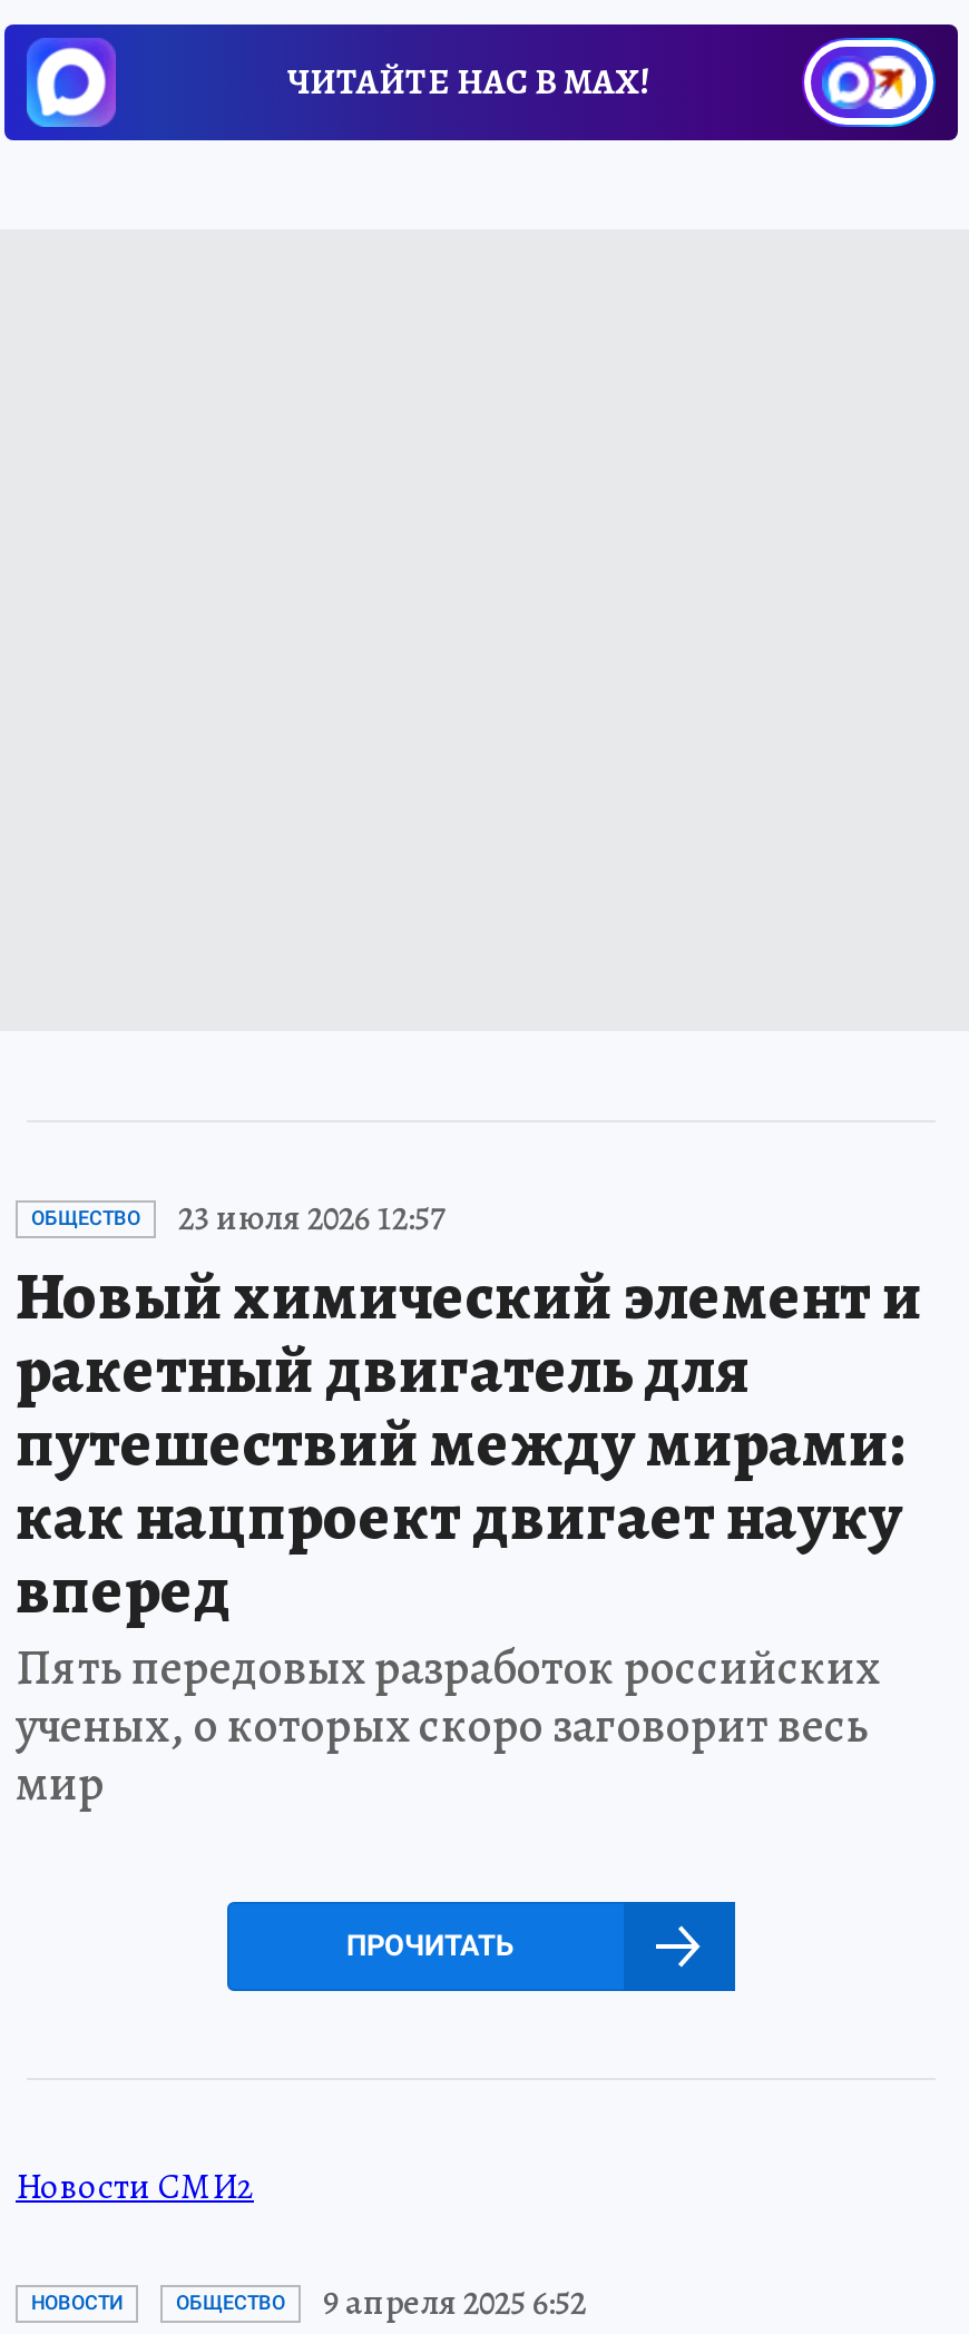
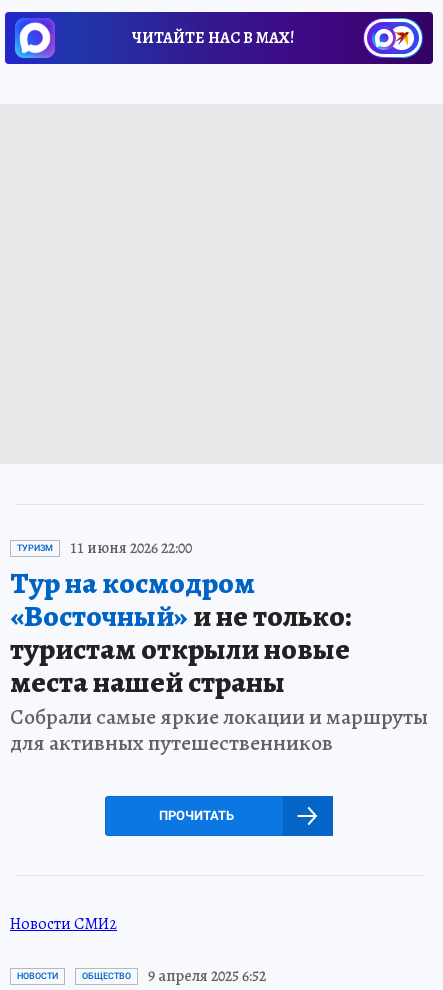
- ОБЩЕСТВО
- 23 июля 2026 12:57
- Новый химический элемент и
- ракетный двигатель для
- путешествий между мирами:
- как нацпроект двигает науку
- вперед
- Пять передовых разработок российских
- ученых, о которых скоро заговорит весь
- мир
+ ТУРИЗМ
+ 11 июня 2026 22:00
+ Тур на космодром
+ «Восточный»и не только:
+ туристам открыли новые
+ места нашей страны
+ Собрали самые яркие локации и маршруты
+ для активных путешественников
